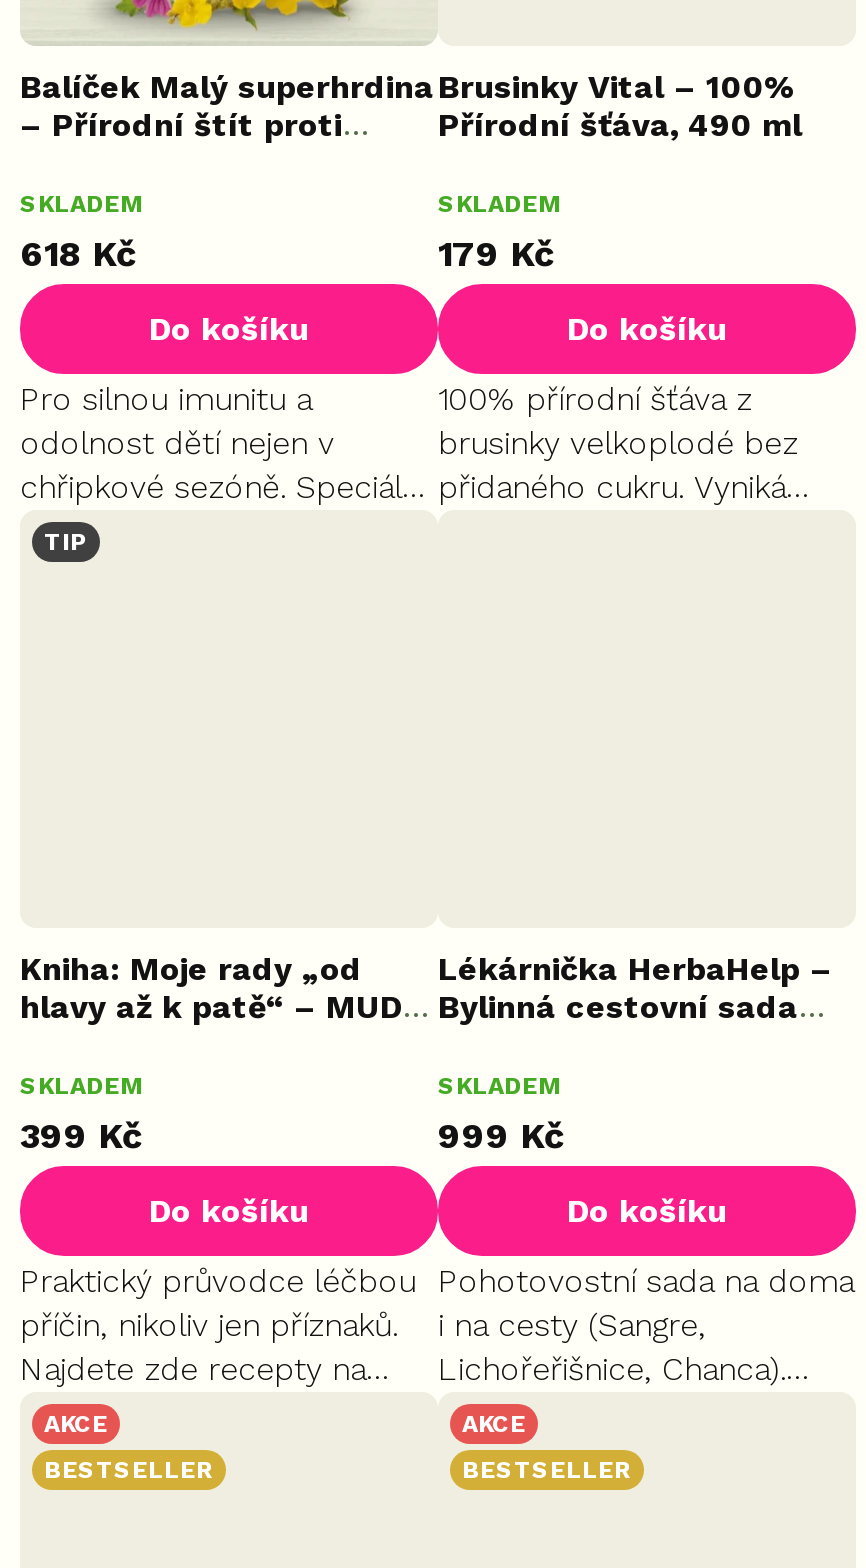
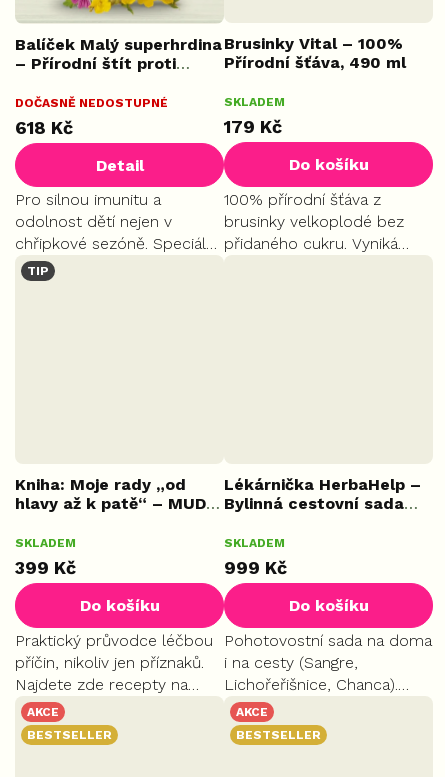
- SKLADEM
+ DOČASNĚ NEDOSTUPNÉ

- Do košíku
+ Detail
